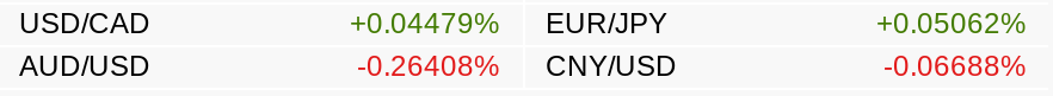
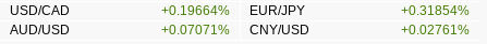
- +0.04479% EUR/JPY
+ +0.19664% EUR/JPY

- +0.05062%
+ +0.31854%

- -0.26408% CNY/USD
+ +0.07071% CNY/USD

- -0.06688%
+ +0.02761%
